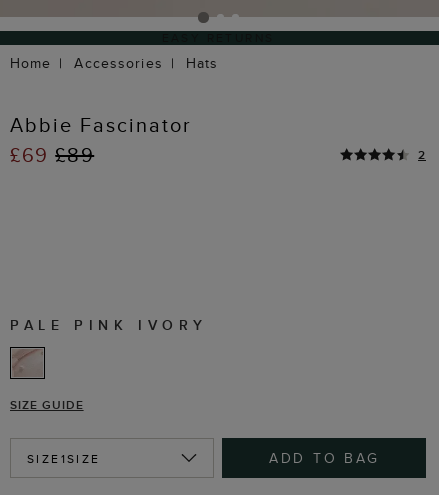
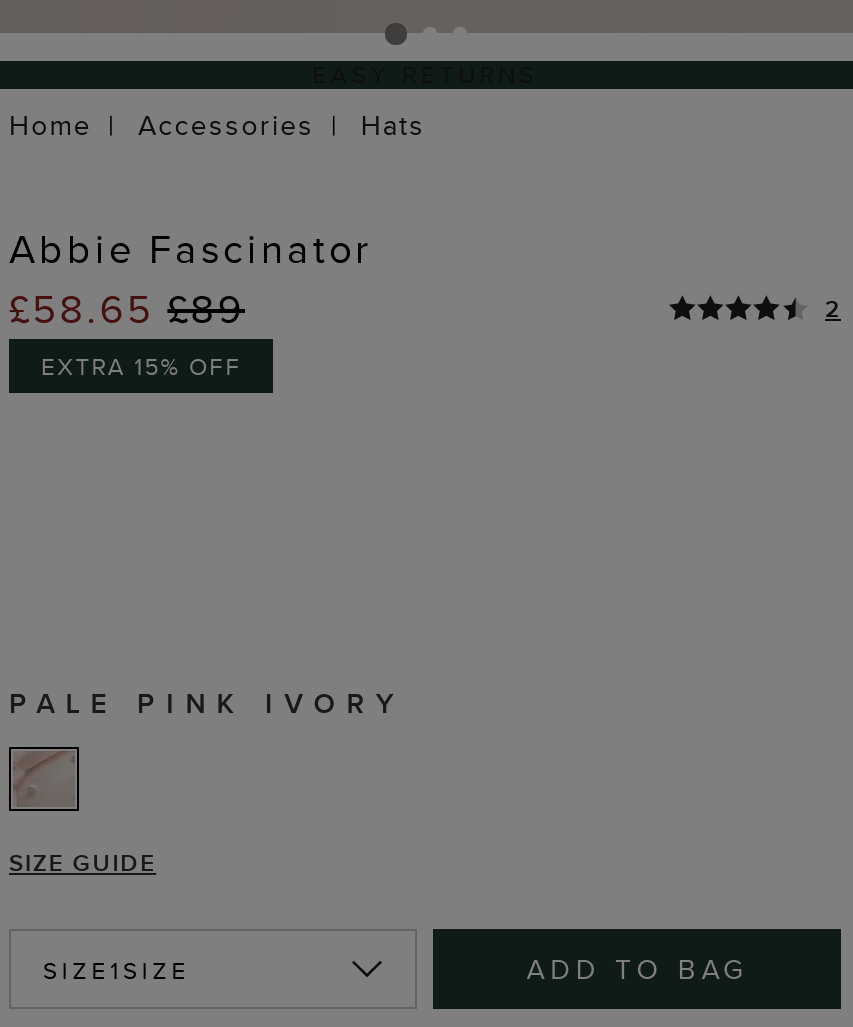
- £69 £89
+ £58.65 £89

+ EXTRA 15% OFF
